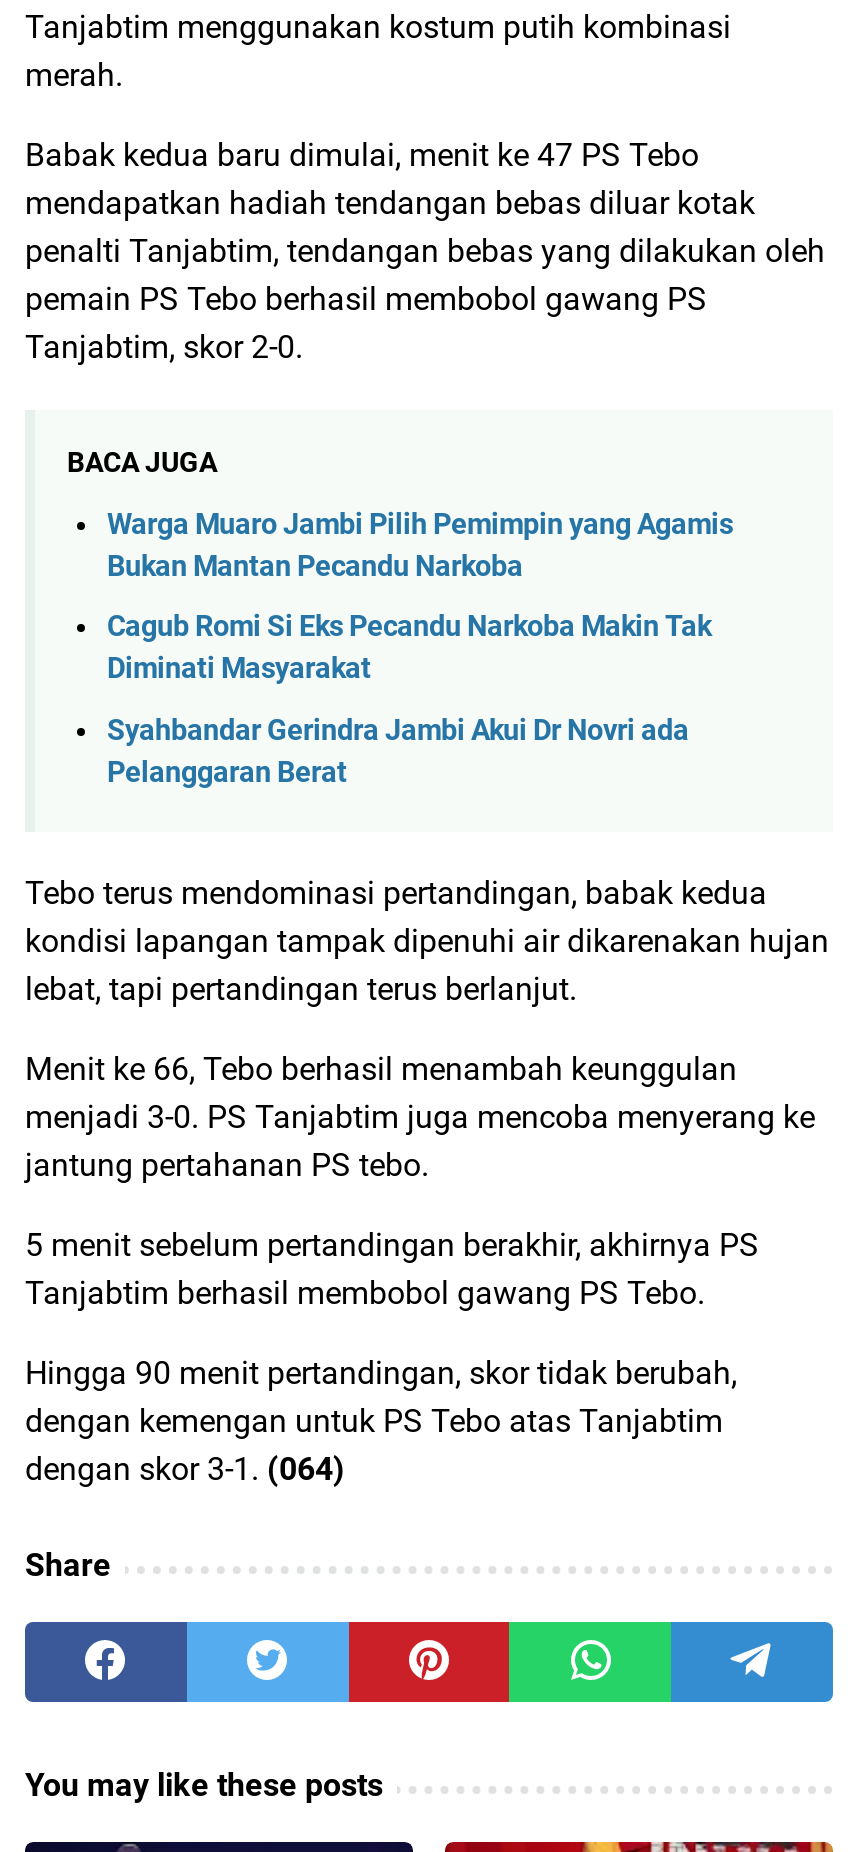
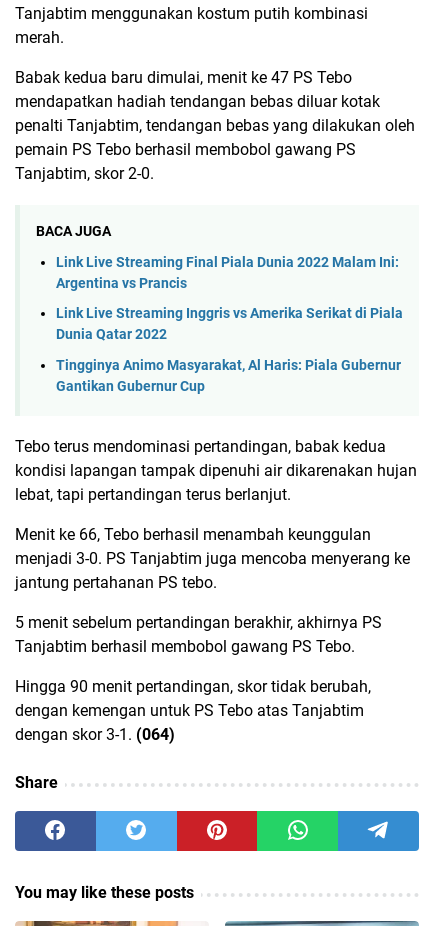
- Warga Muaro Jambi Pilih Pemimpin yang Agamis
- Bukan Mantan Pecandu Narkoba
+ Link Live Streaming Final Piala Dunia 2022 Malam Ini:
+ Argentina vs Prancis

- Cagub Romi Si Eks Pecandu Narkoba Makin Tak
- Diminati Masyarakat
+ Link Live Streaming Inggris vs Amerika Serikat di Piala
+ Dunia Qatar 2022

- Syahbandar Gerindra Jambi Akui Dr Novri ada
- Pelanggaran Berat
+ Tingginya Animo Masyarakat, Al Haris: Piala Gubernur
+ Gantikan Gubernur Cup
